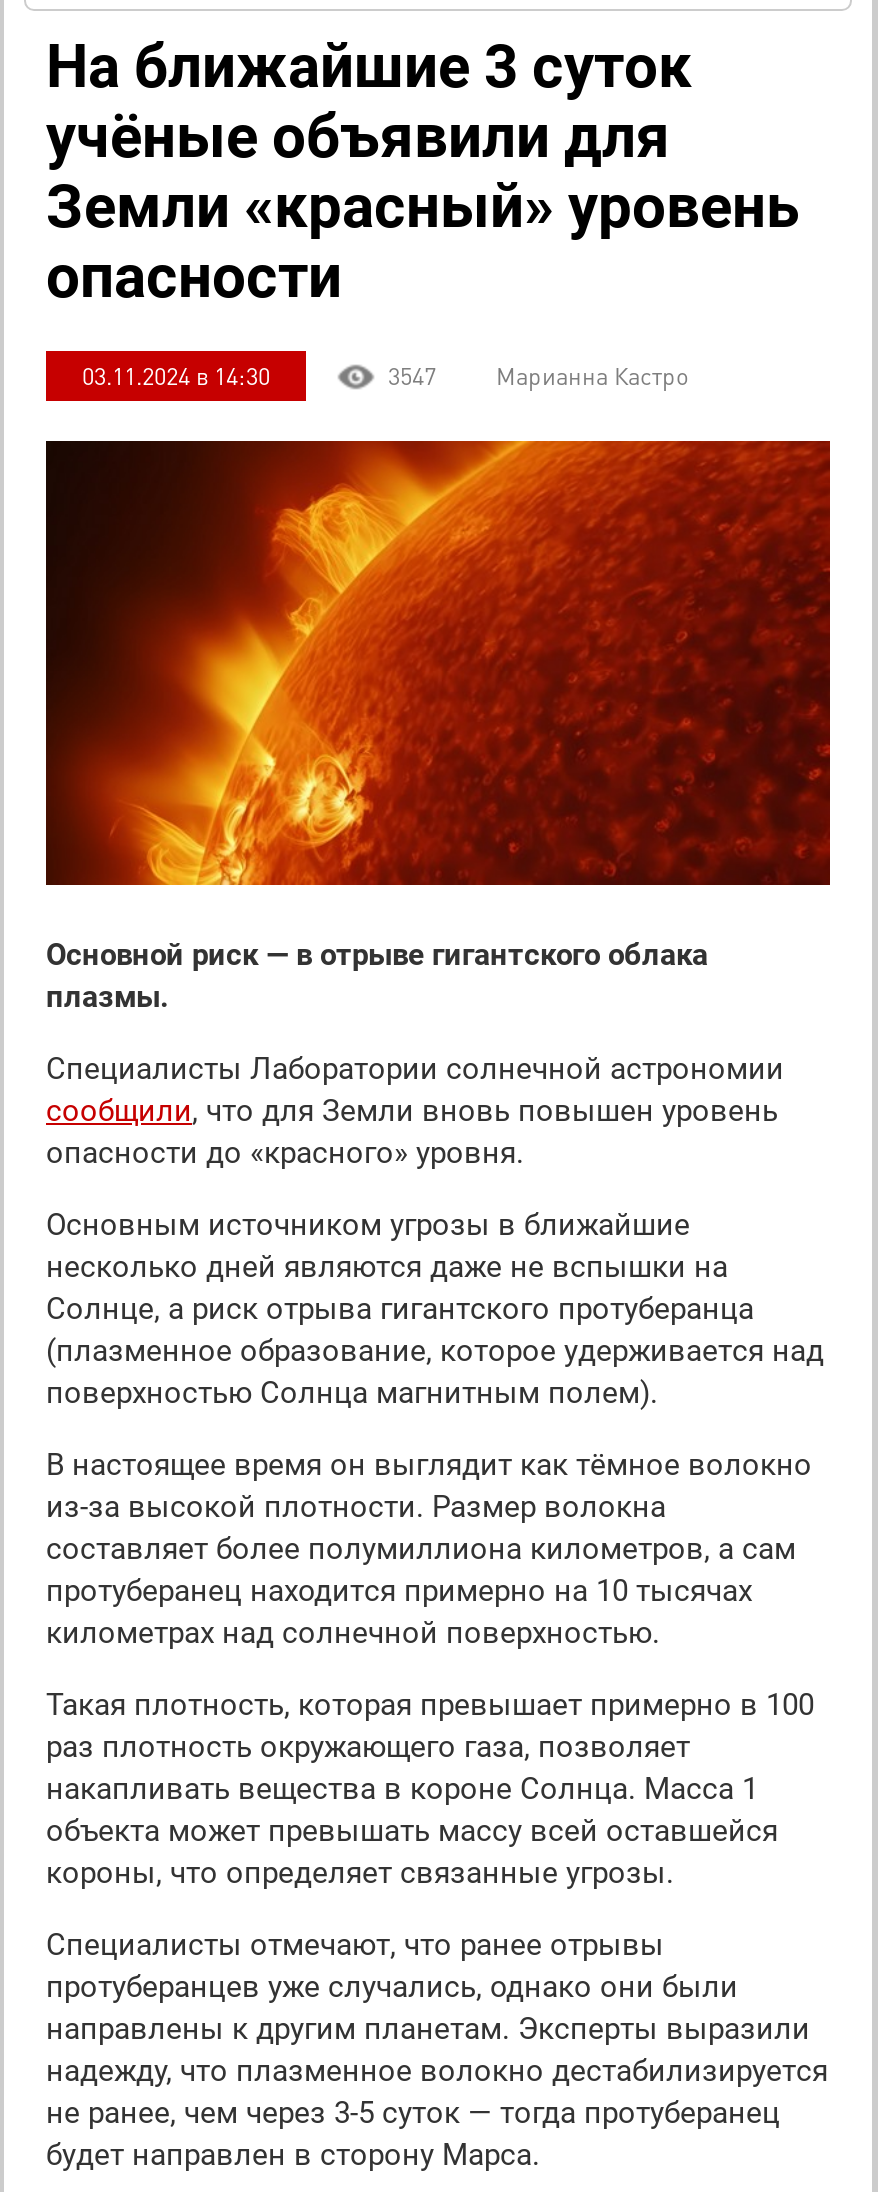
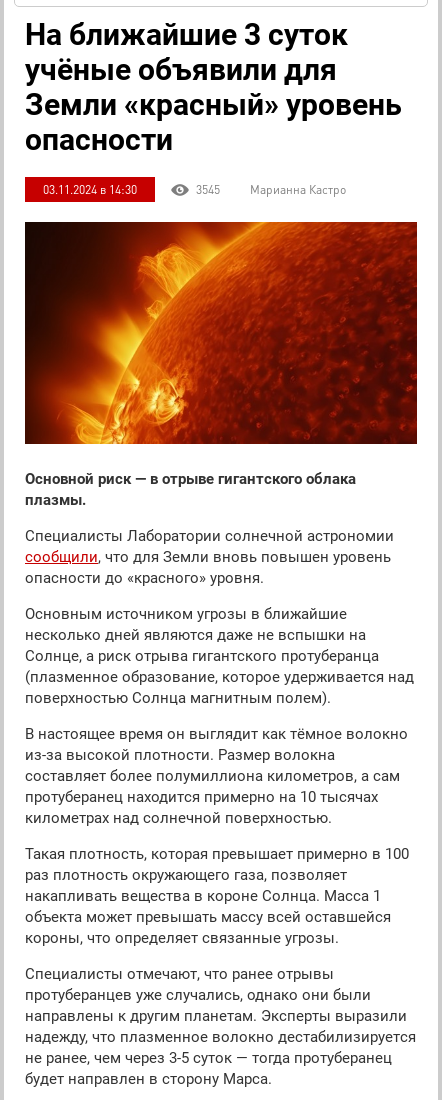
- 3547 Марианна Кастро
+ 3545 Марианна Кастро
